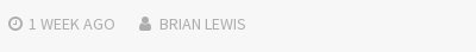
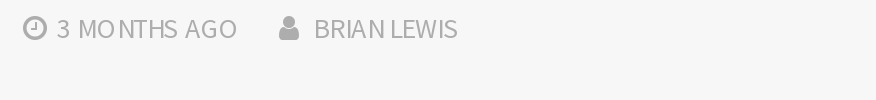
- 1 WEEK AGO
+ 3 MONTHS AGO
